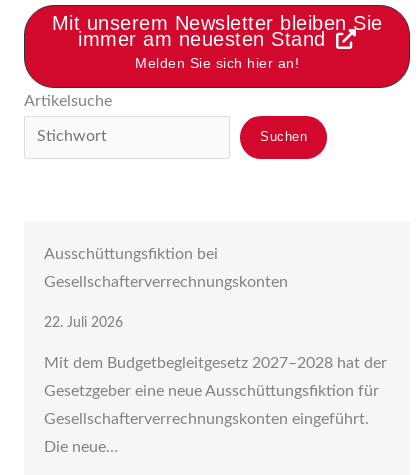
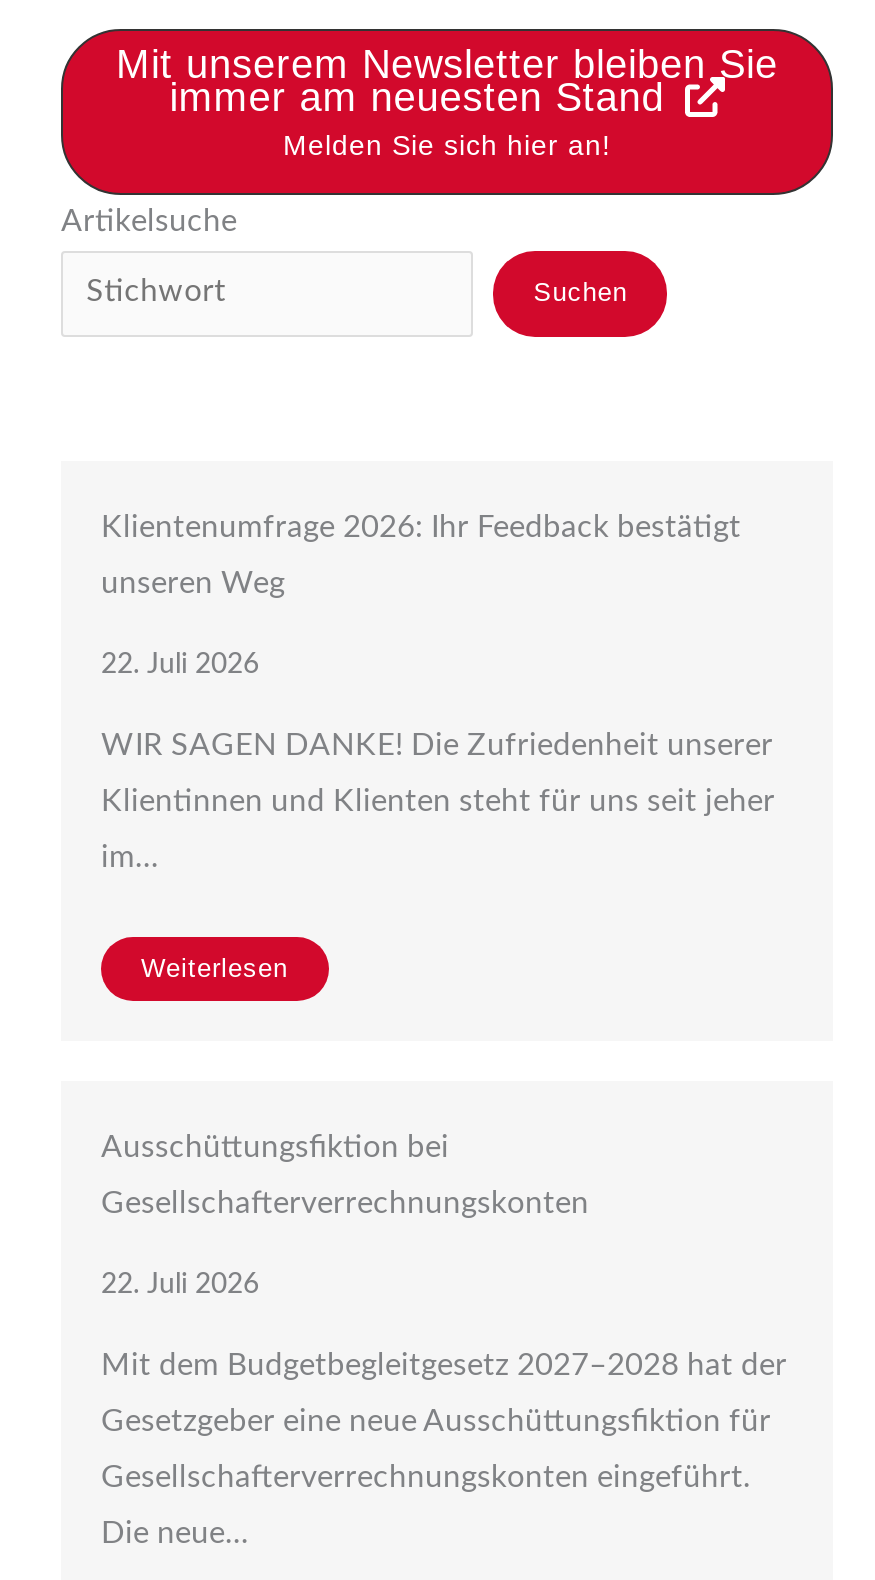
+ Klientenumfrage 2026: Ihr Feedback bestätigt
+ unseren Weg
+ 22. Juli 2026
+ WIR SAGEN DANKE! Die Zufriedenheit unserer
+ Klientinnen und Klienten steht für uns seit jeher
+ im…

+ Weiterlesen
